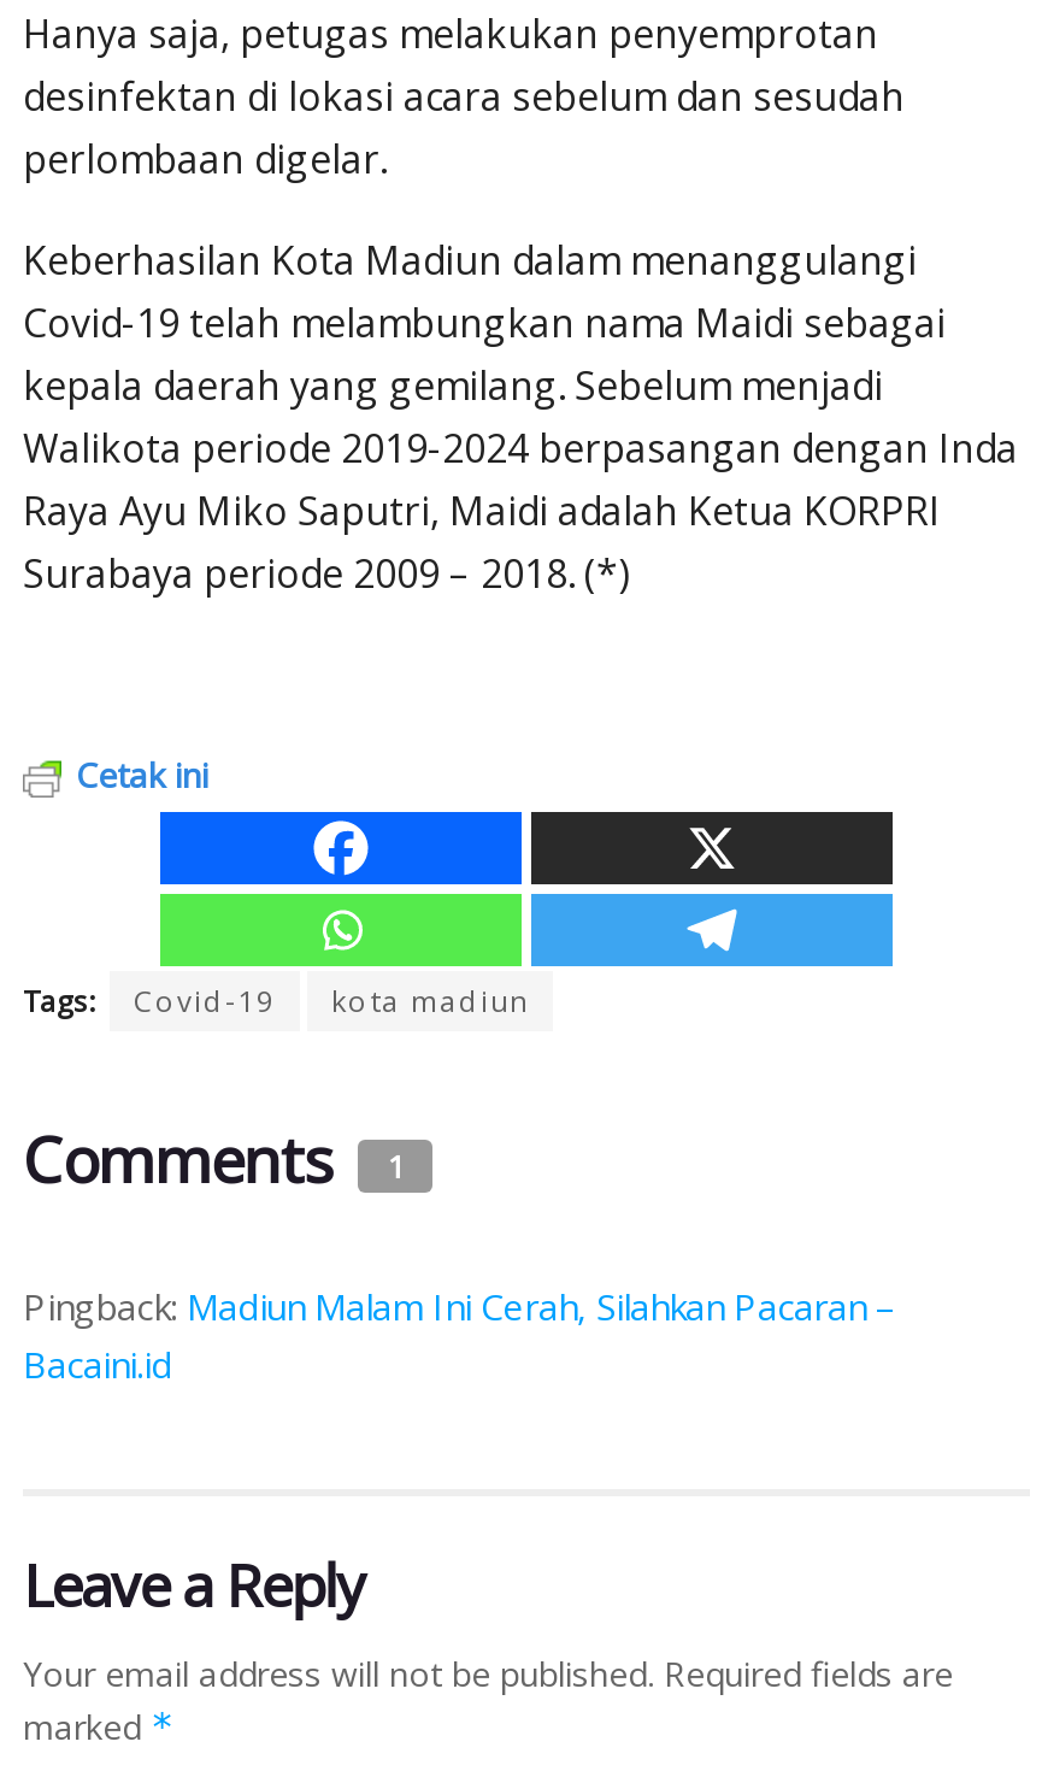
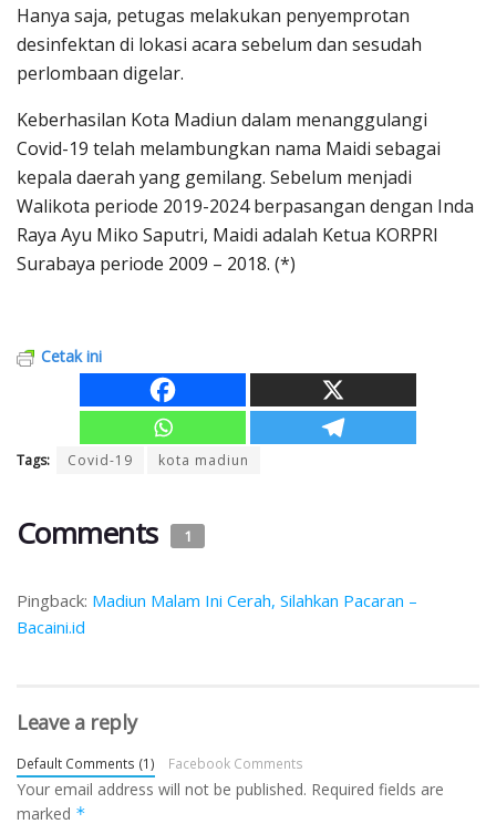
- Leave a Reply
+ Leave a reply
+ Default Comments (1)
+ Facebook Comments
